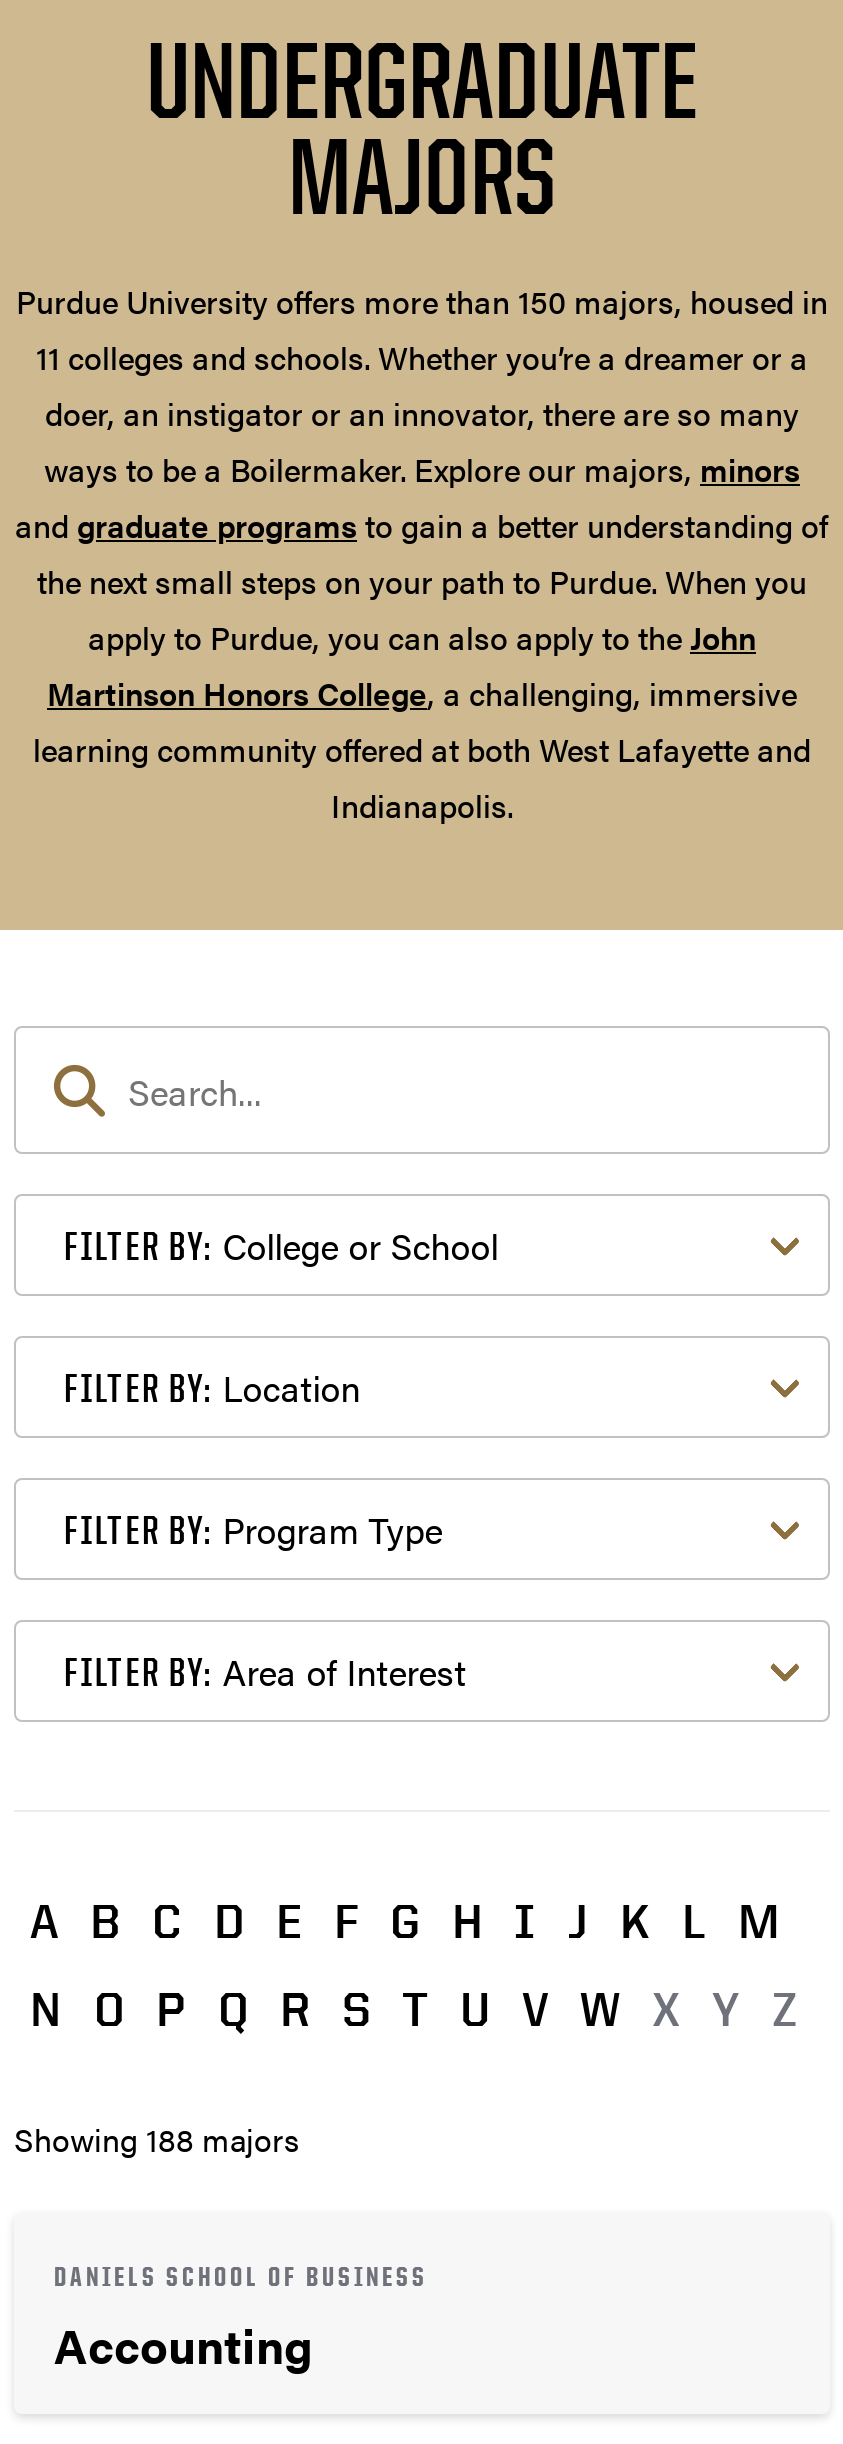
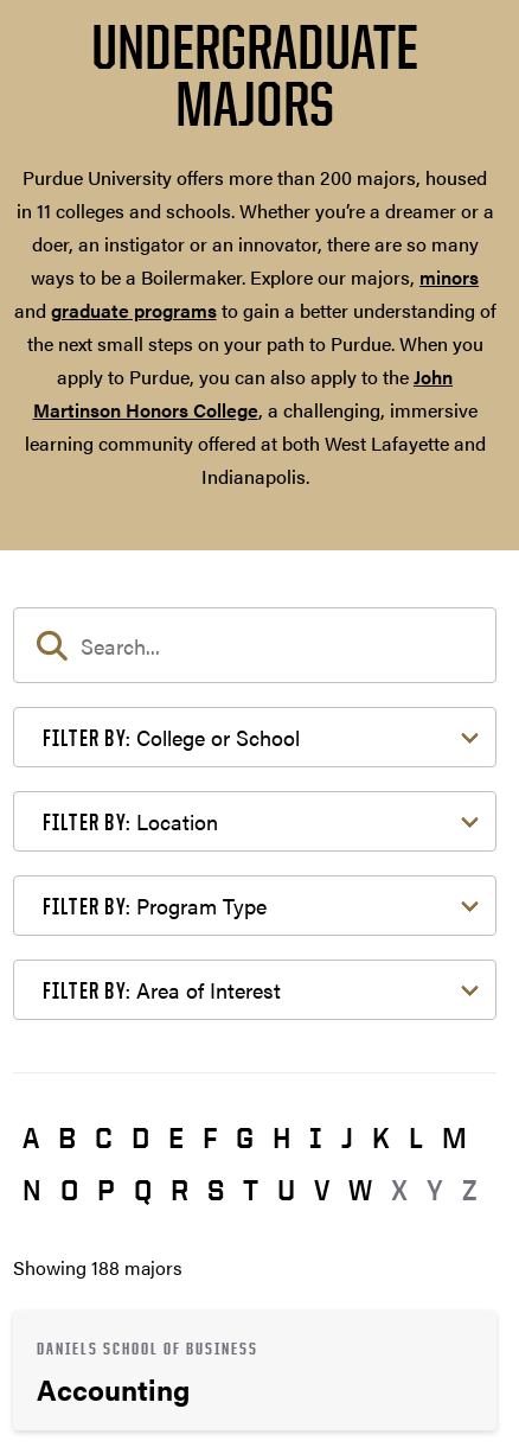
- Purdue University offers more than 150 majors, housed in
- 11 colleges and schools. Whether you’re a dreamer or a
+ Purdue University offers more than 200 majors, housed
+ in 11 colleges and schools. Whether you’re a dreamer or a
